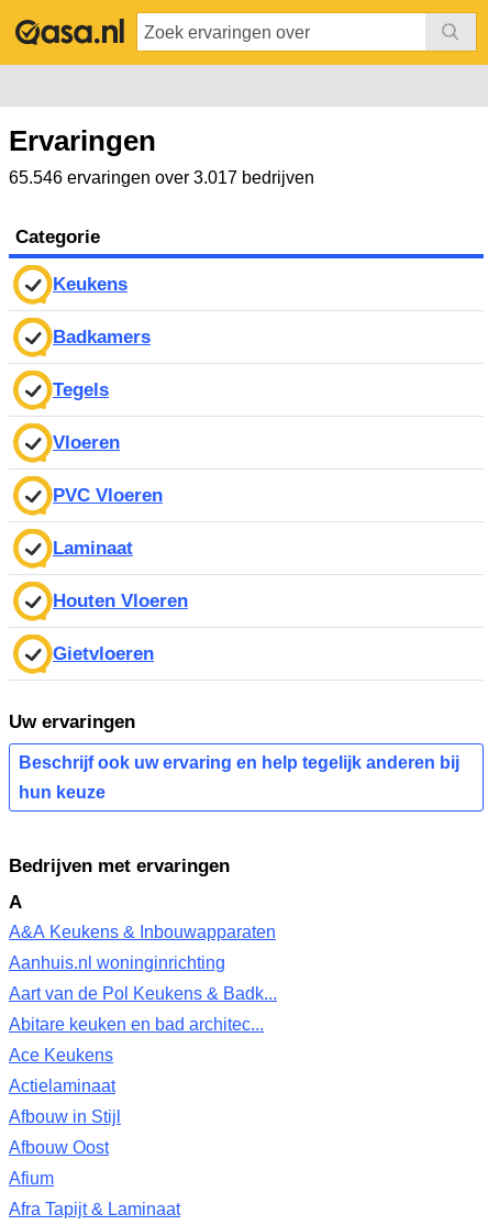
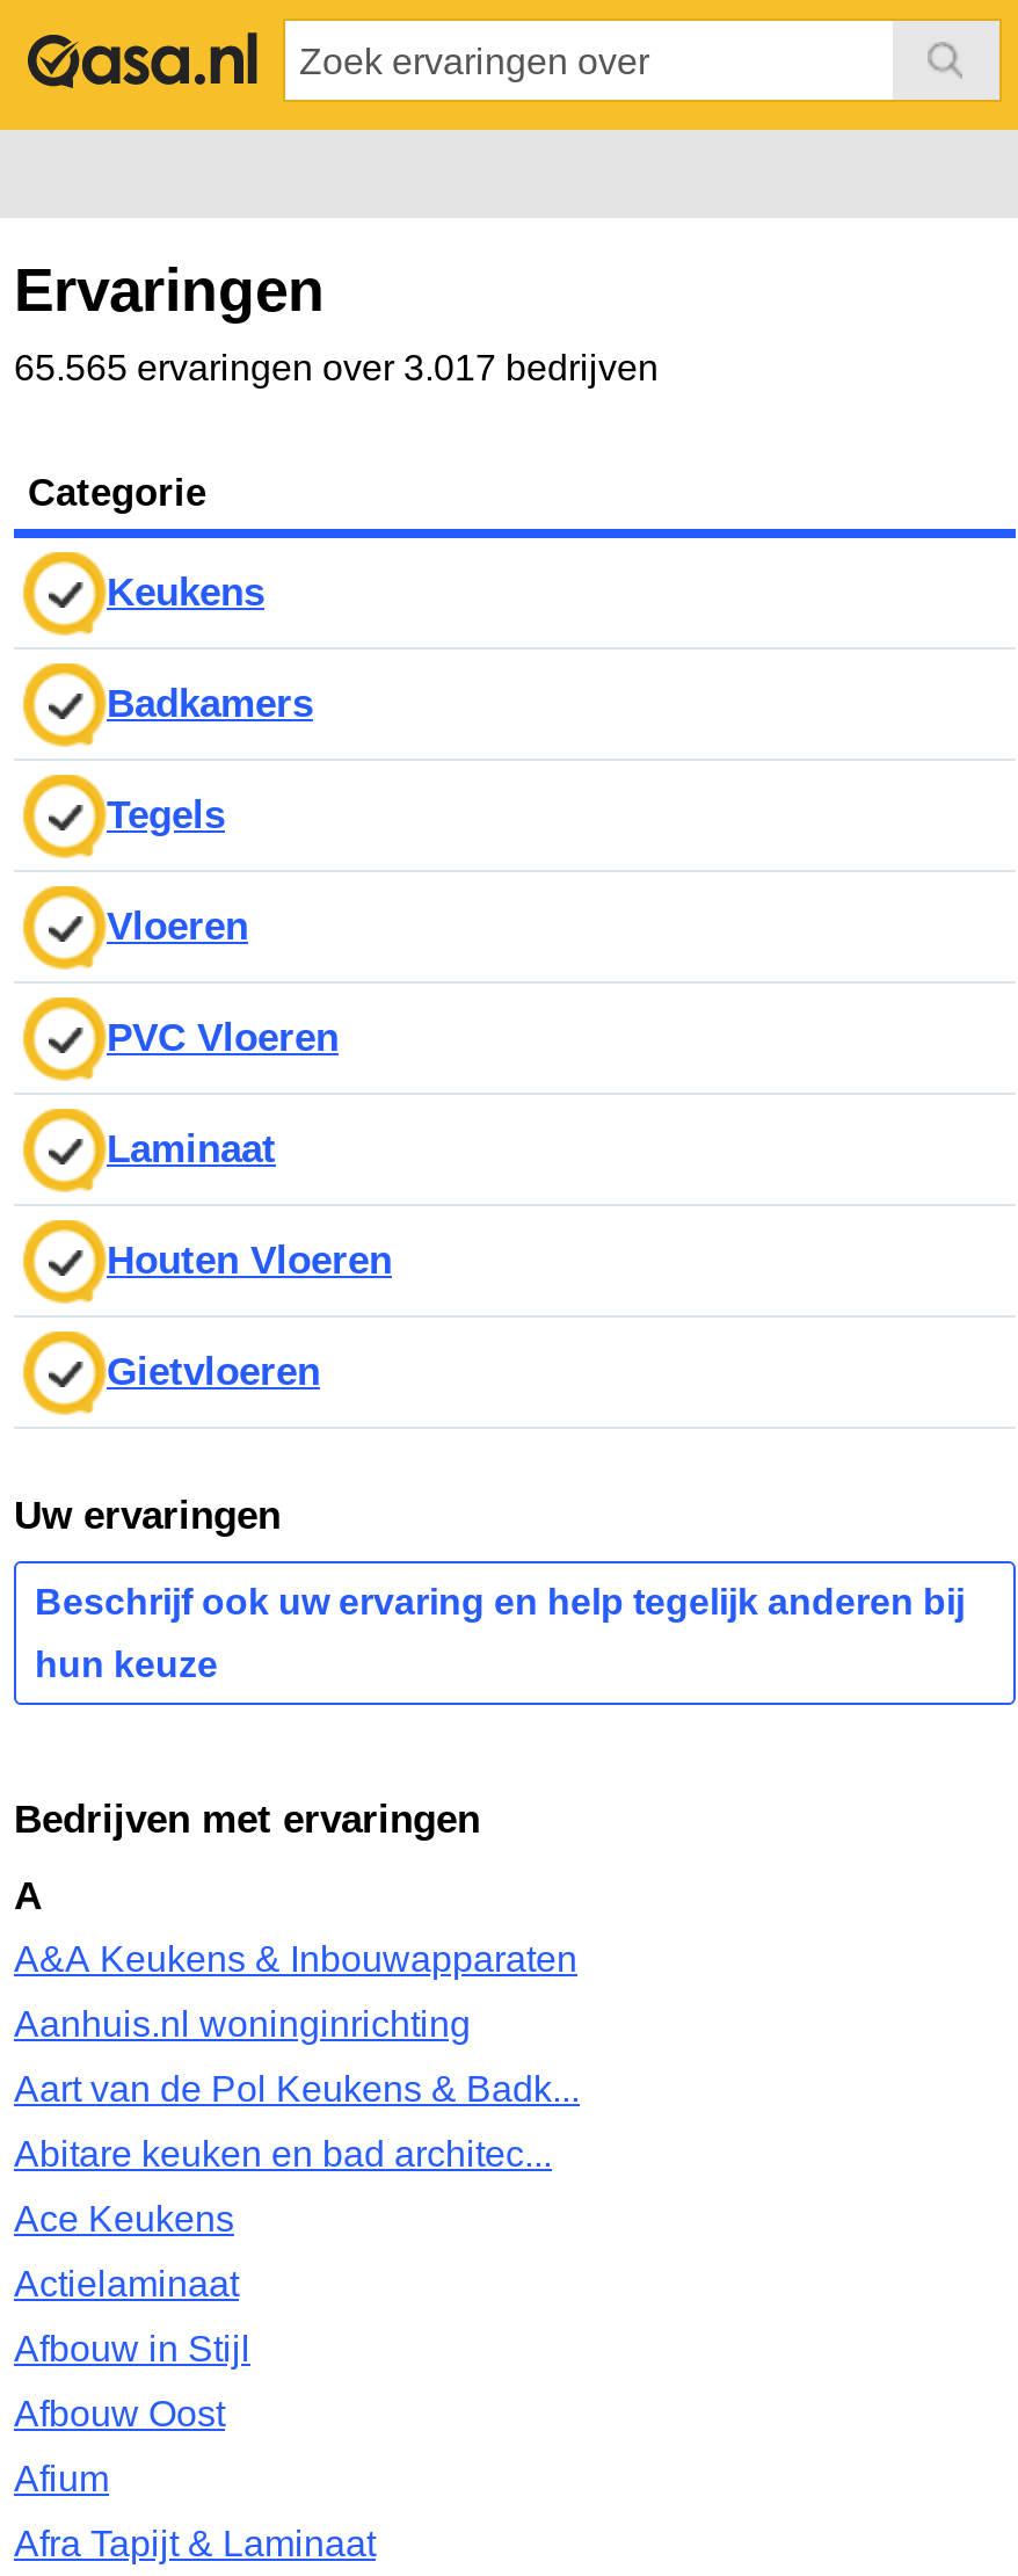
- 65.546 ervaringen over 3.017 bedrijven
+ 65.565 ervaringen over 3.017 bedrijven
